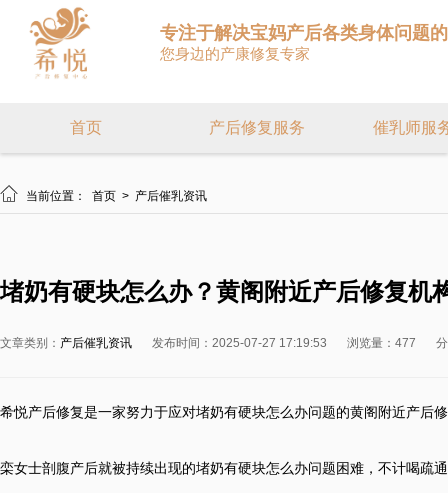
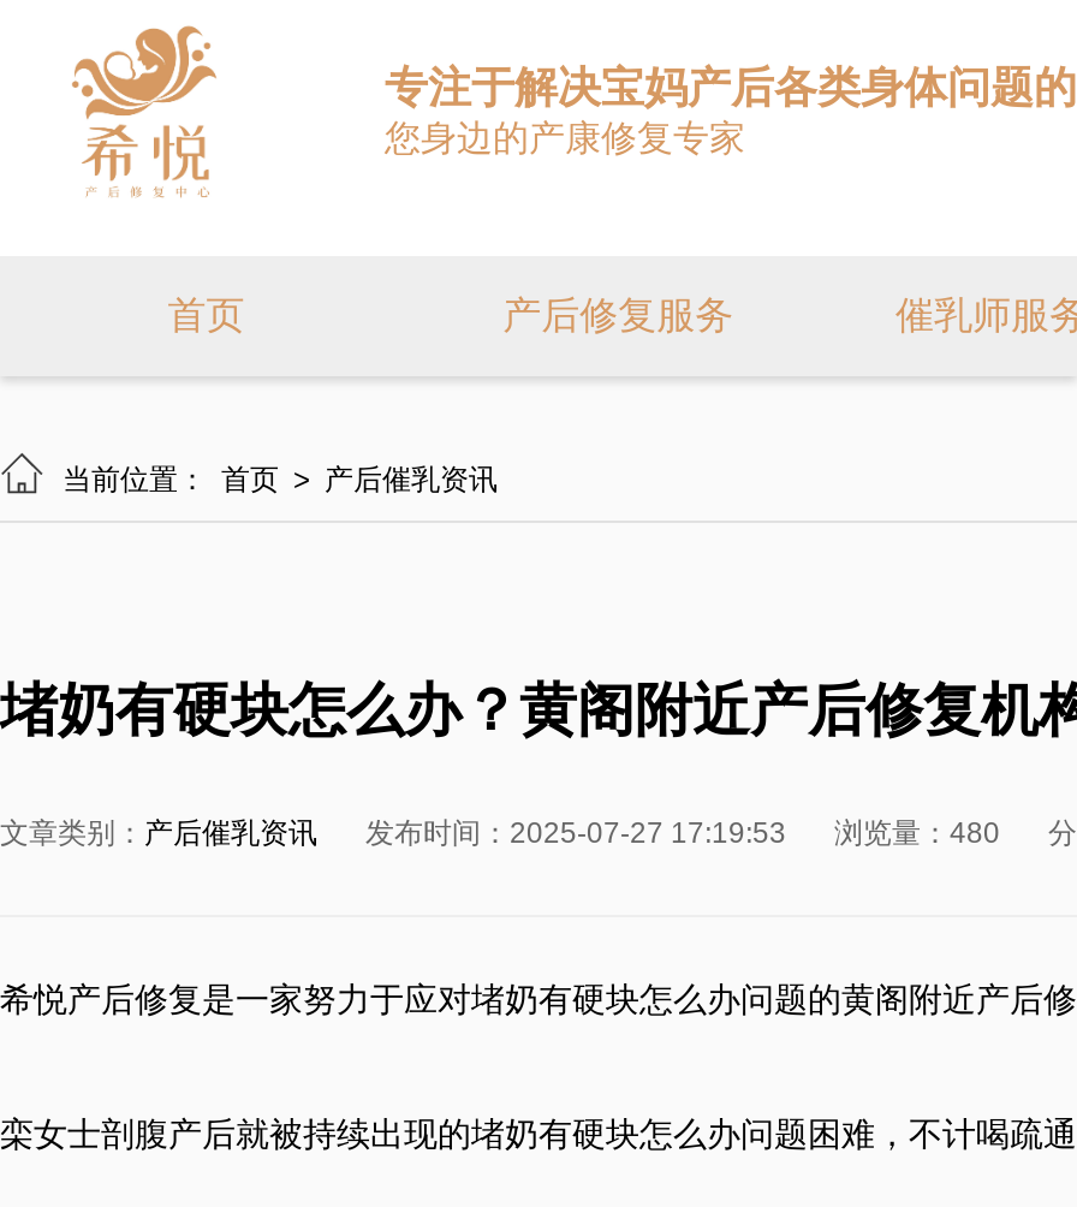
- 浏览量：477
+ 浏览量：480
